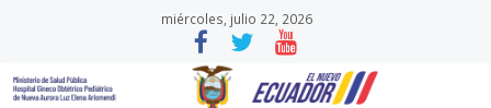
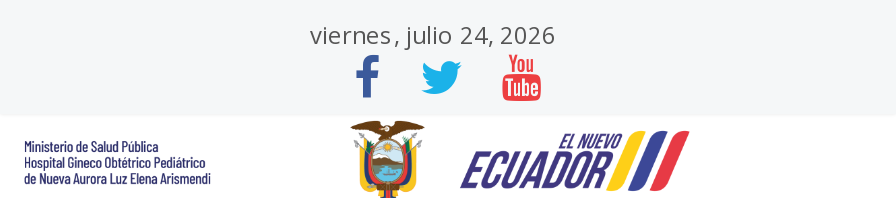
- miércoles, julio 22, 2026
+ viernes, julio 24, 2026
